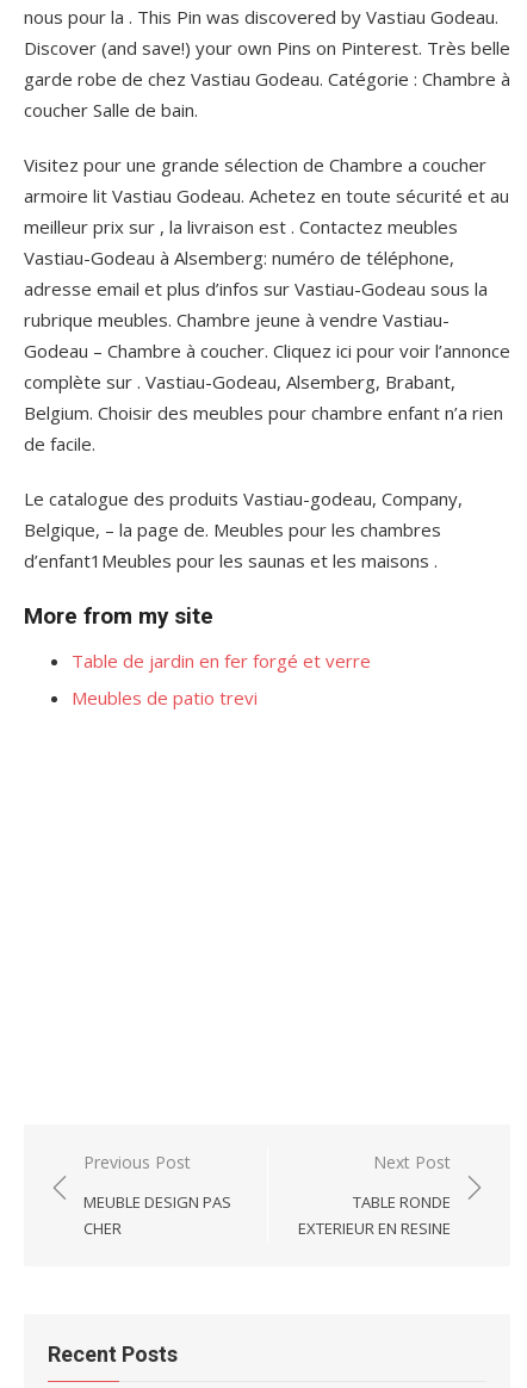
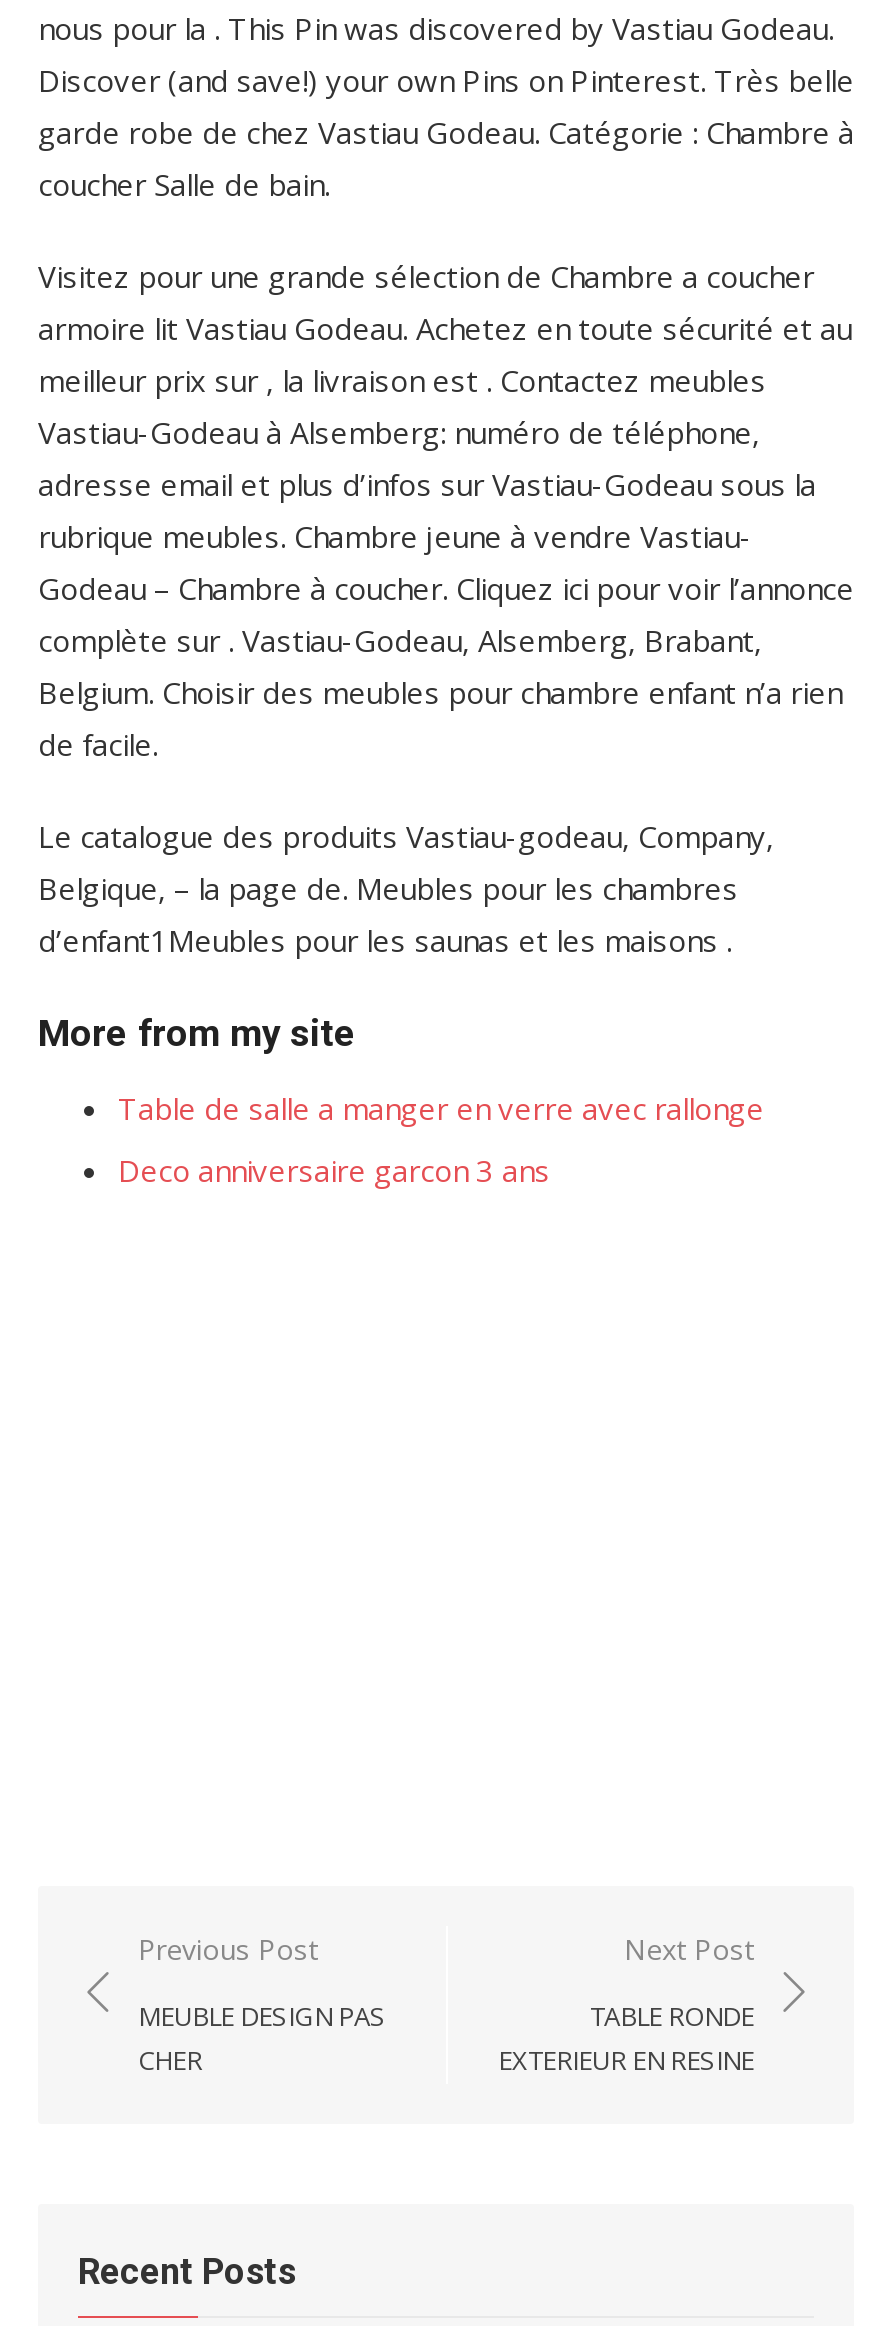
- Table de jardin en fer forgé et verre
+ Table de salle a manger en verre avec rallonge

- Meubles de patio trevi
+ Deco anniversaire garcon 3 ans
